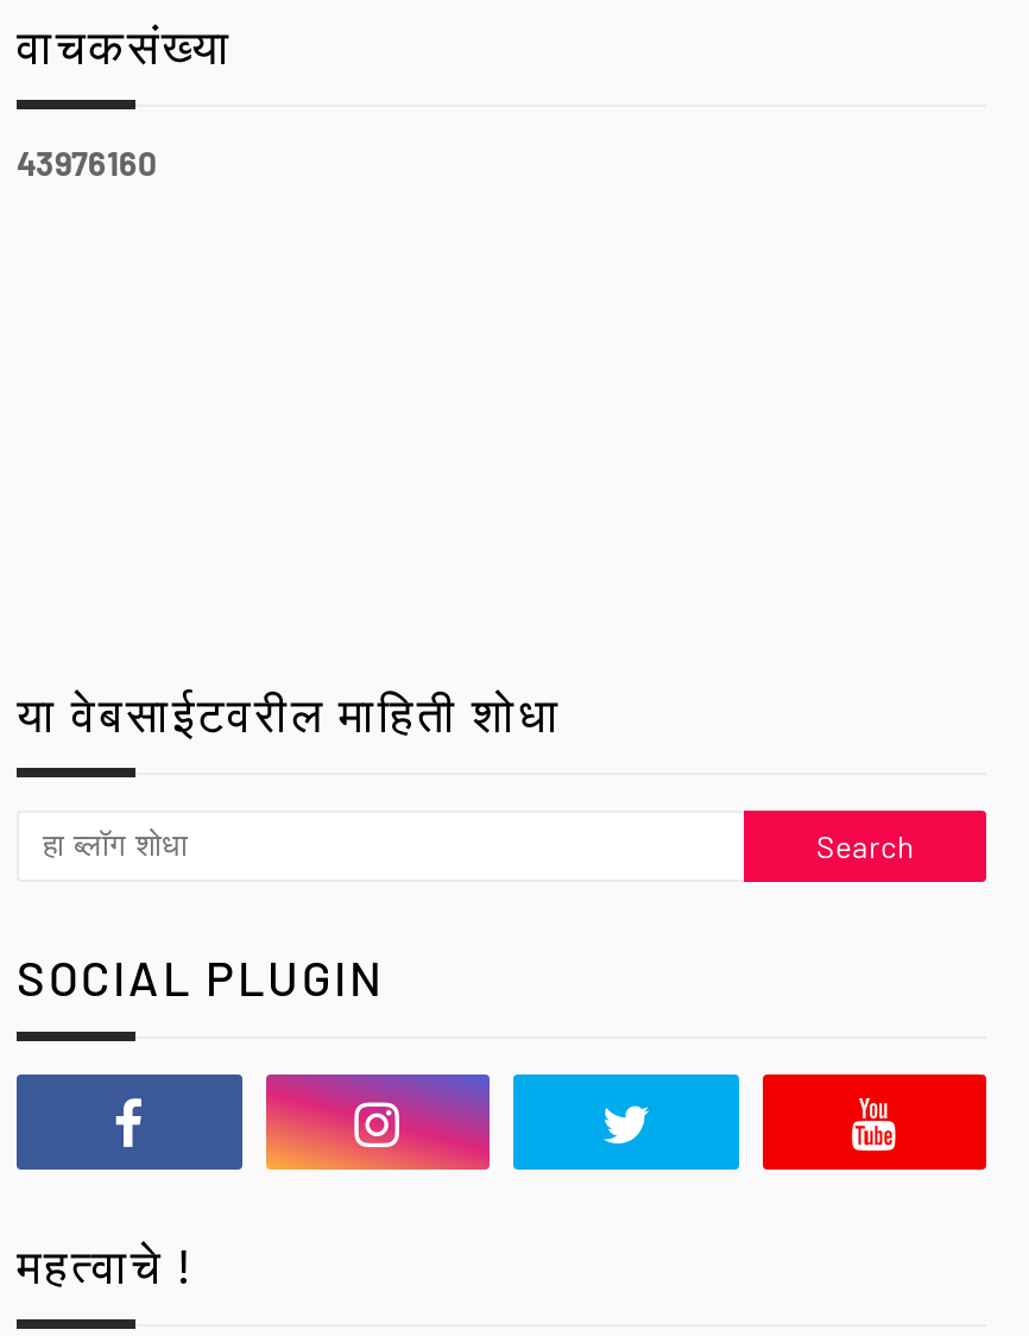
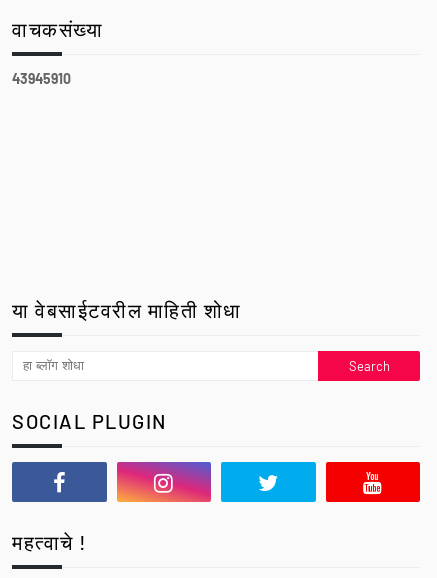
- 43976160
+ 43945910
